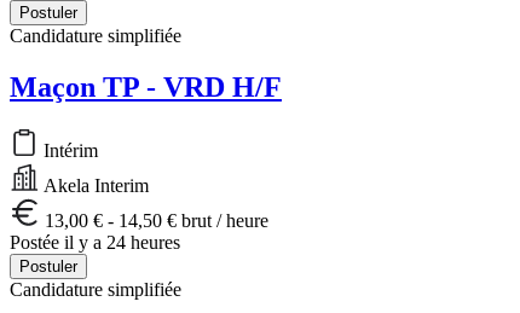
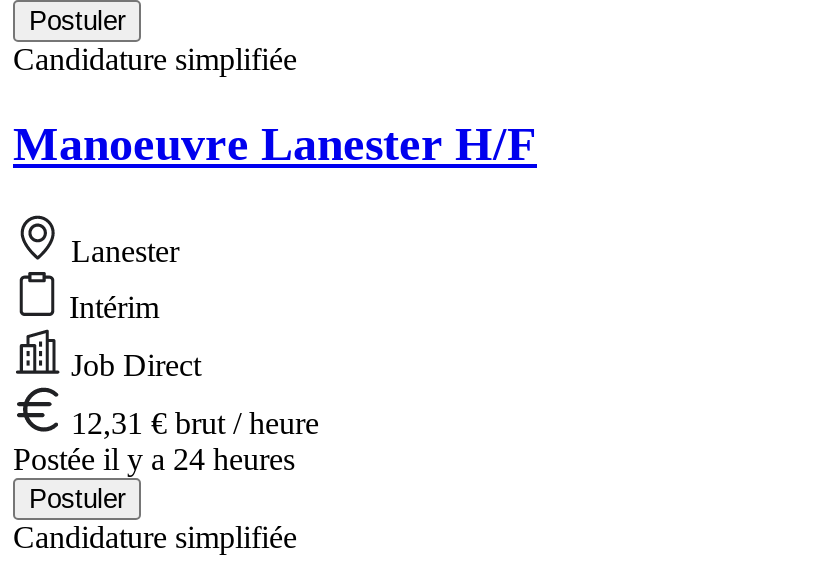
- Maçon TP - VRD H/F
+ Manoeuvre Lanester H/F
+ Lanester

- Akela Interim
+ Job Direct

- 13,00 € - 14,50 € brut / heure
+ 12,31 € brut / heure
